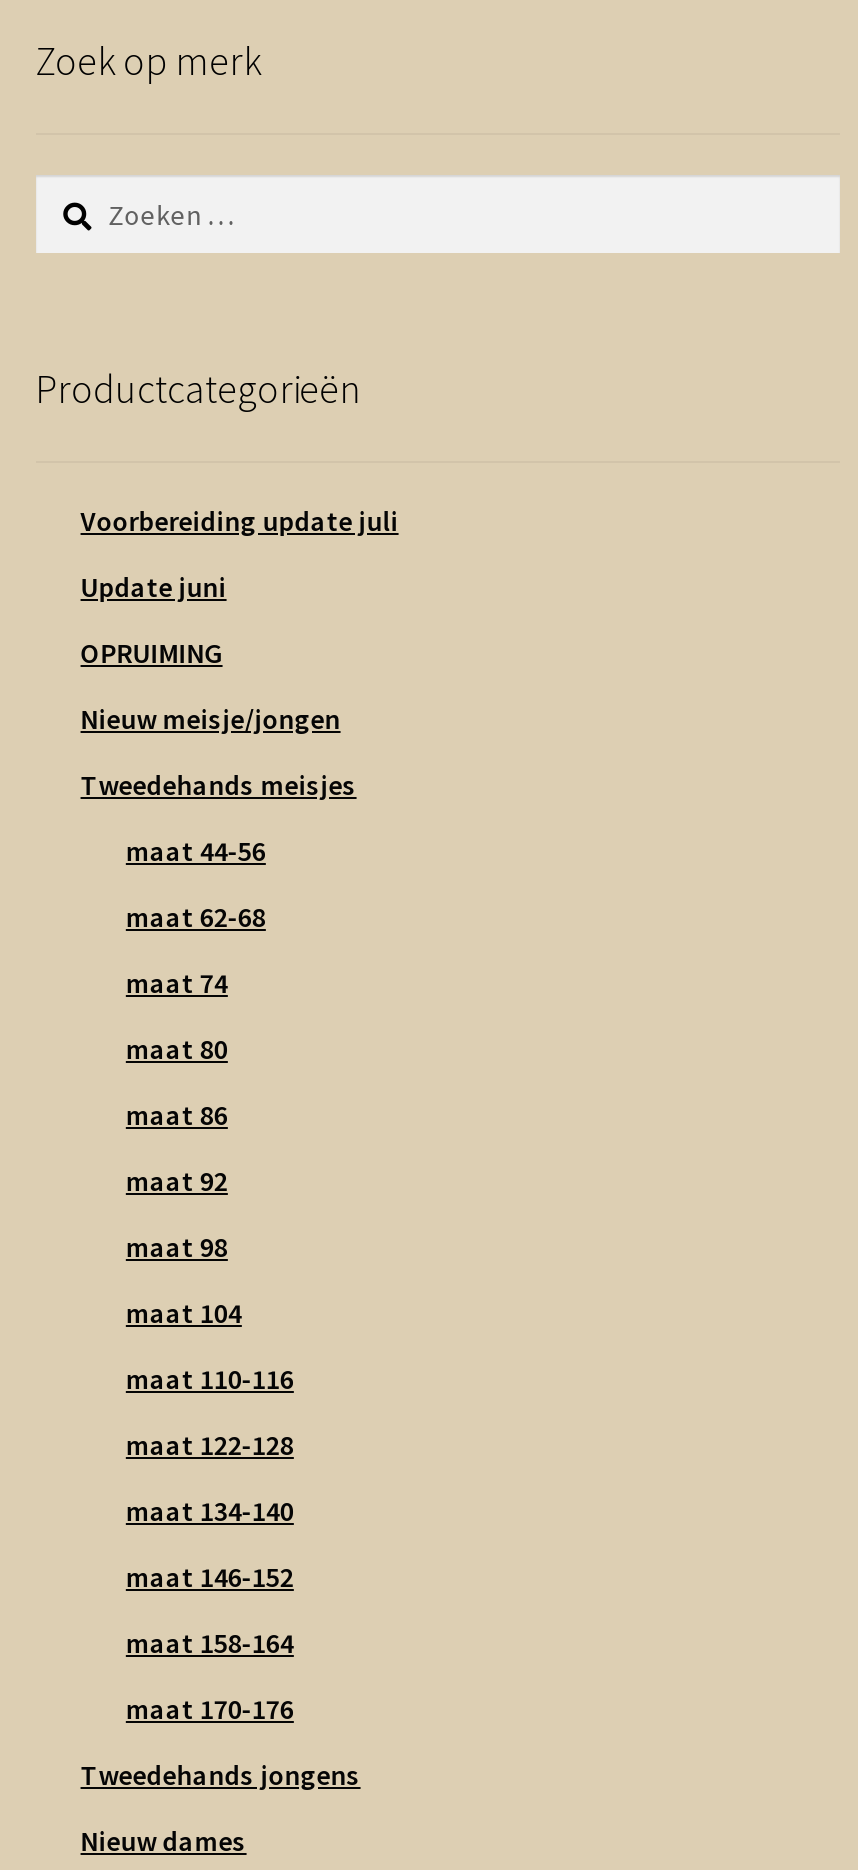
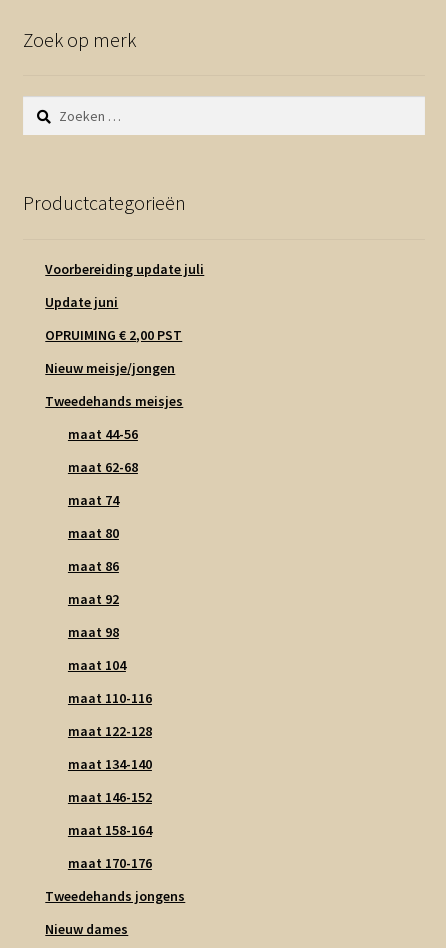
- OPRUIMING
+ OPRUIMING € 2,00 PST
